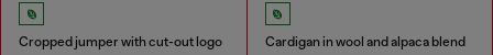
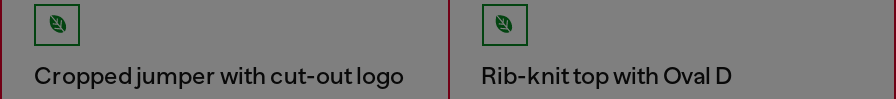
- Cardigan in wool and alpaca blend
+ Rib-knit top with Oval D
